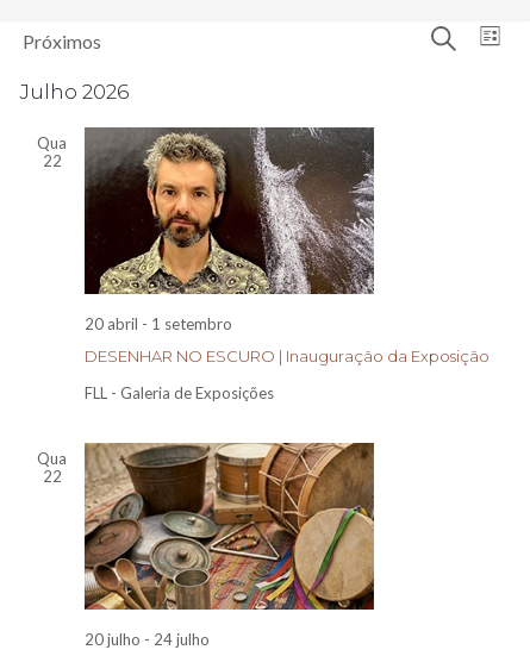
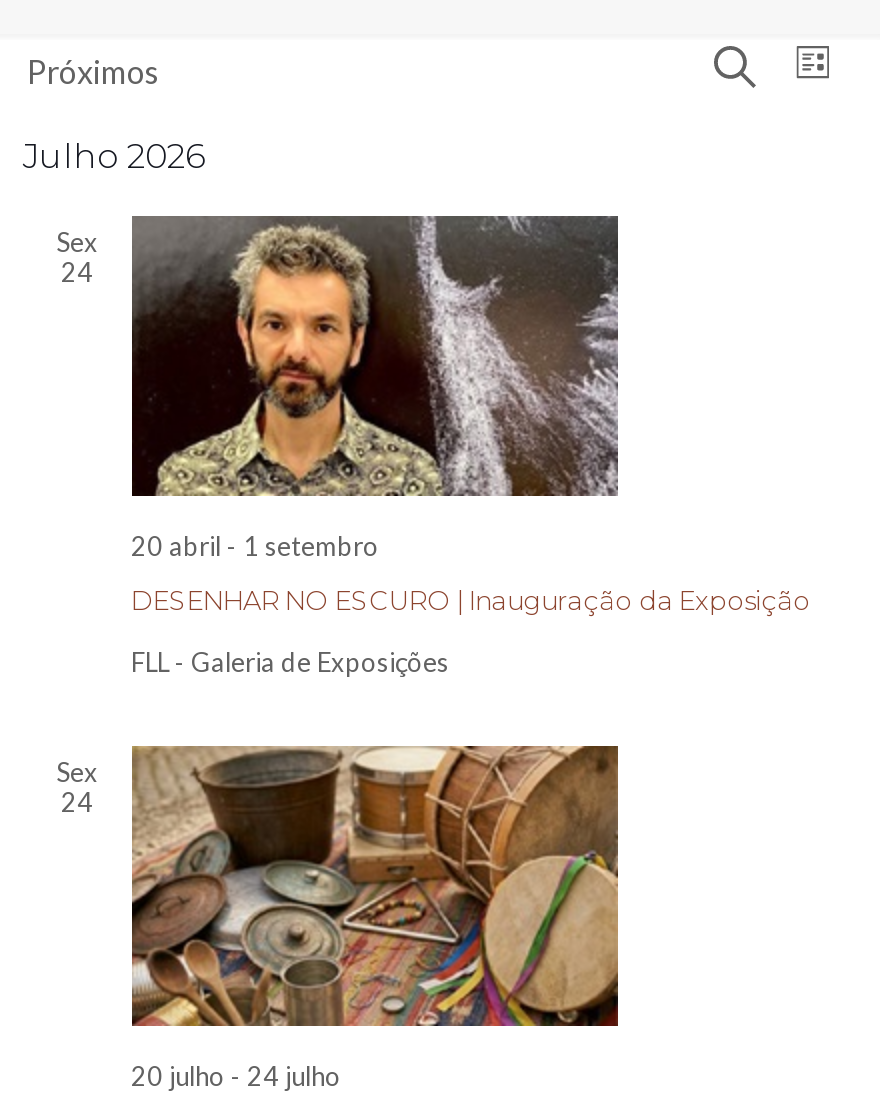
- Qua
- 22
+ Sex
+ 24

- Qua
- 22
+ Sex
+ 24
